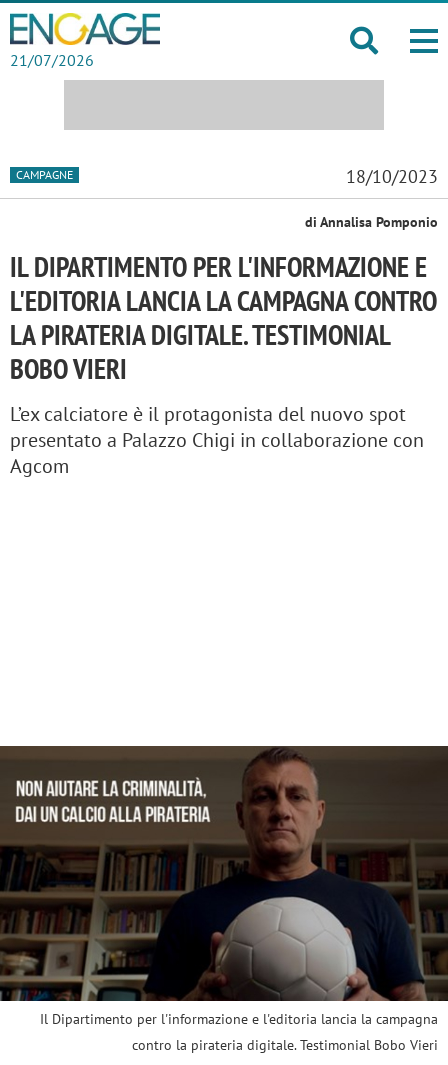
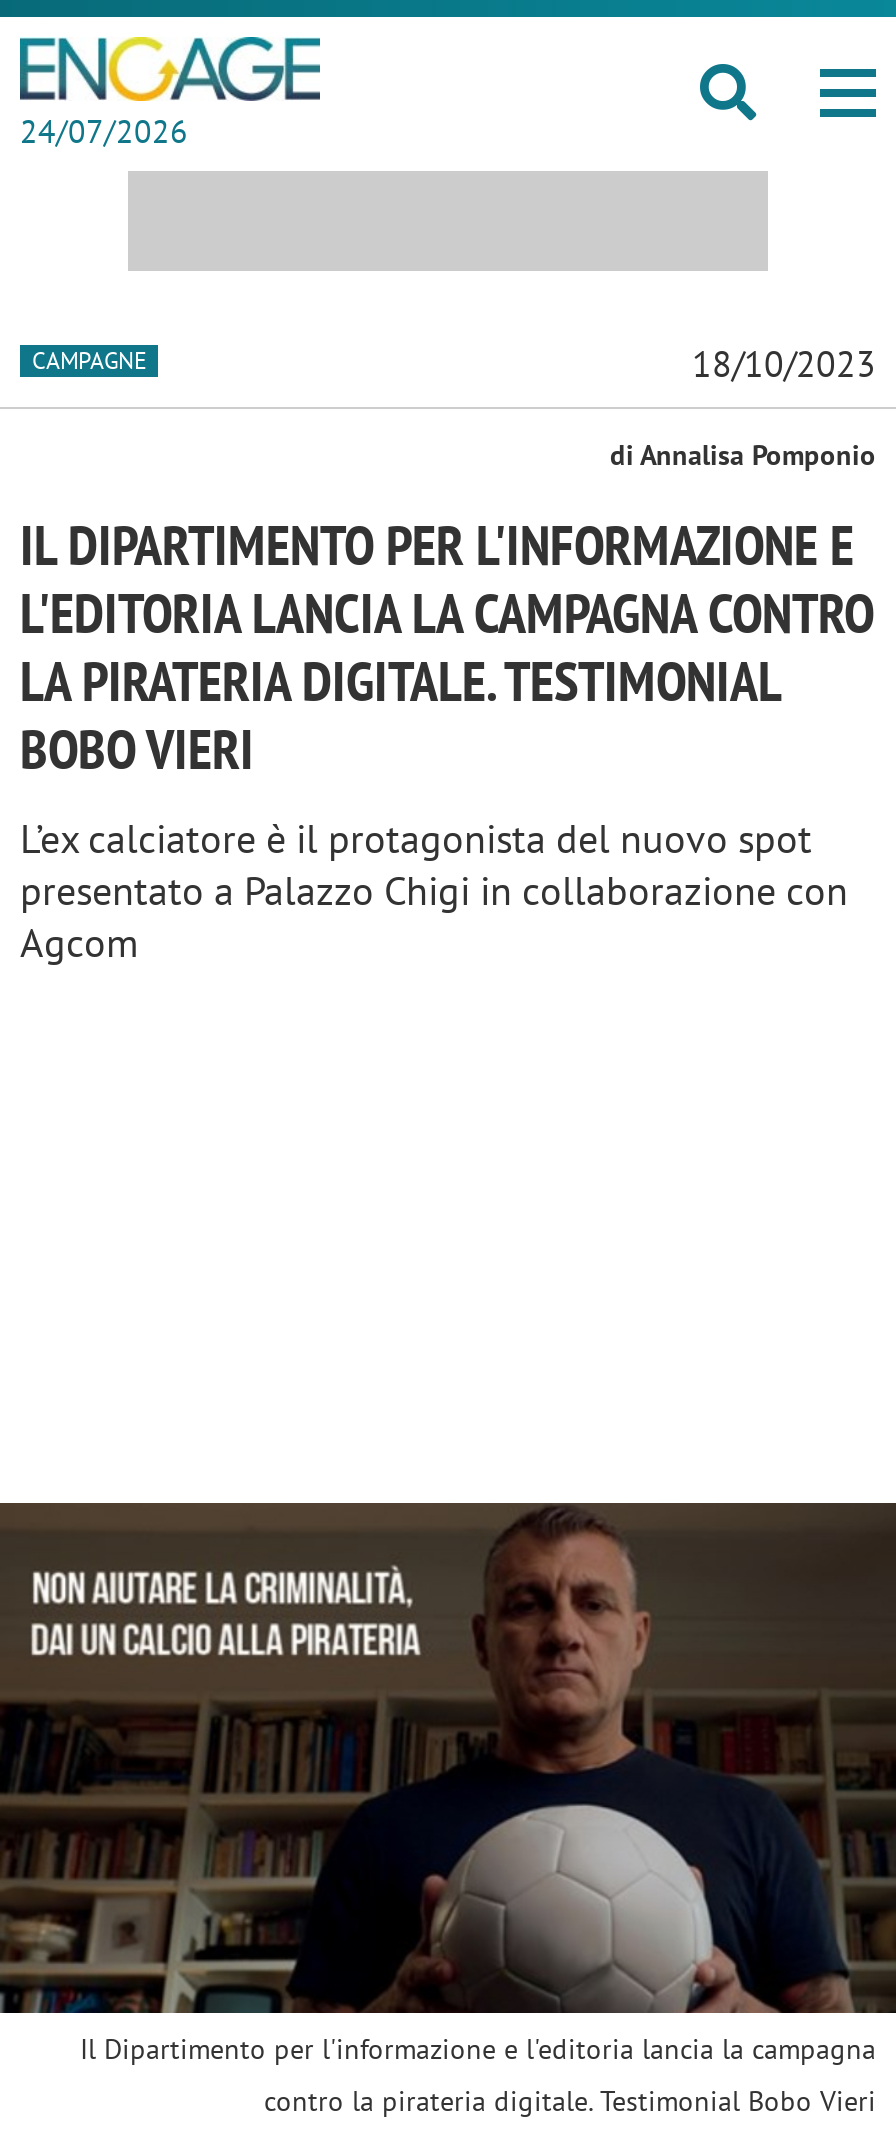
- 21/07/2026
+ 24/07/2026
